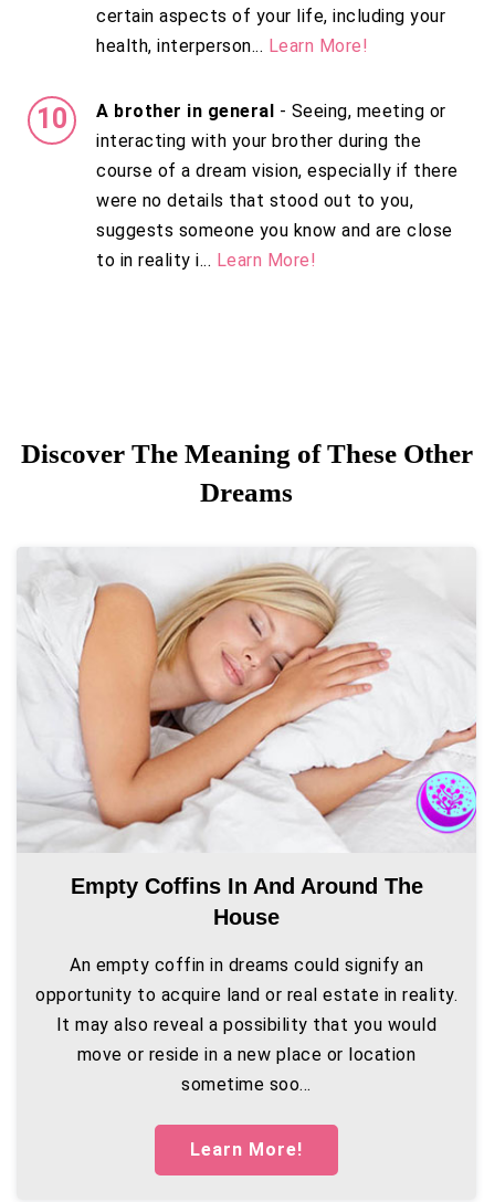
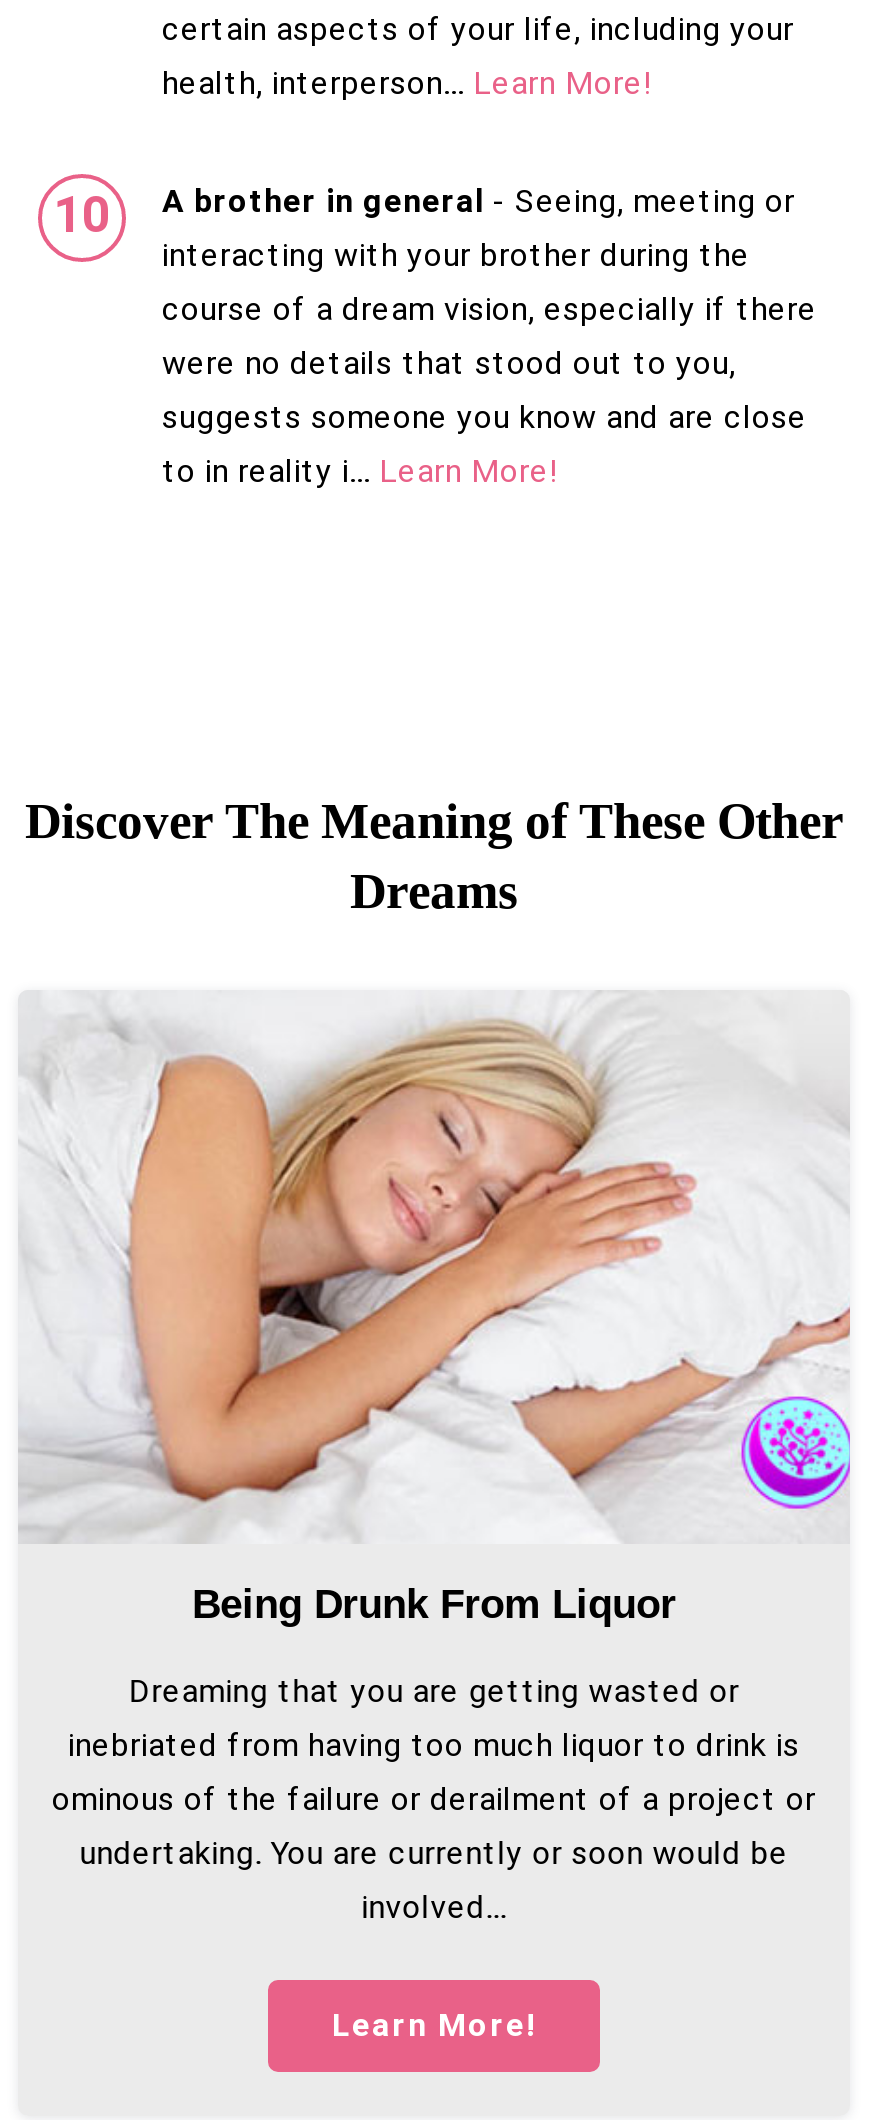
- Empty Coffins In And Around The
- House
+ Being Drunk From Liquor

- An empty coffin in dreams could signify an
- opportunity to acquire land or real estate in reality.
- It may also reveal a possibility that you would
- move or reside in a new place or location
- sometime soo...
+ Dreaming that you are getting wasted or
+ inebriated from having too much liquor to drink is
+ ominous of the failure or derailment of a project or
+ undertaking. You are currently or soon would be
+ involved...
